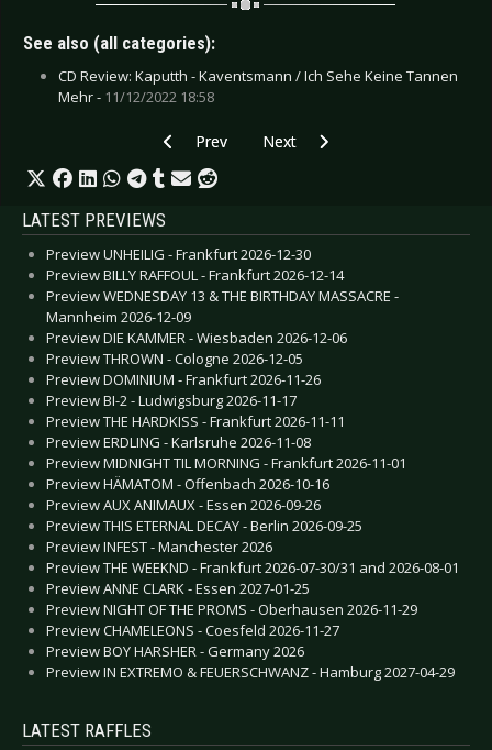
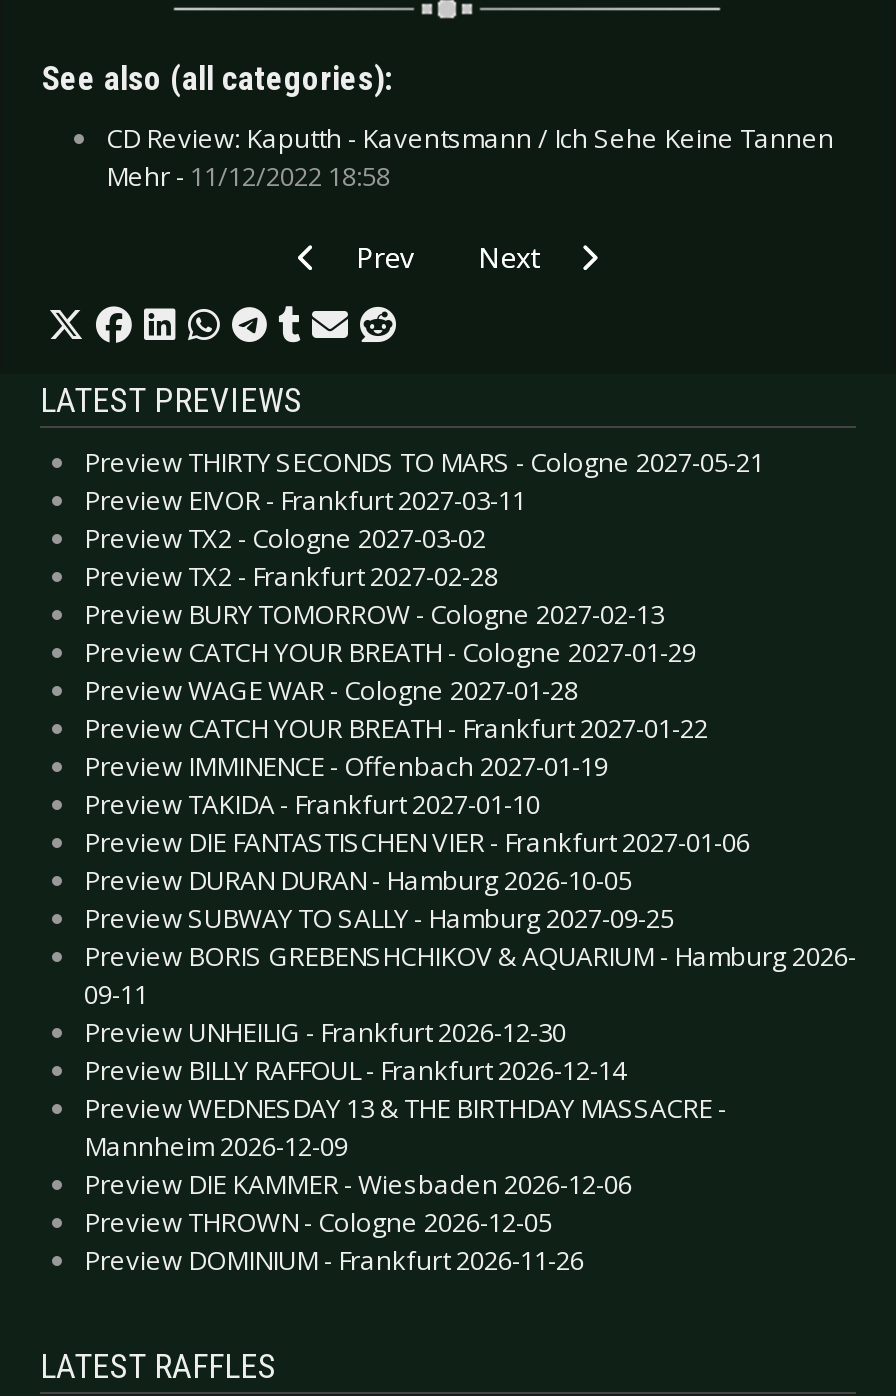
+ Preview THIRTY SECONDS TO MARS - Cologne 2027-05-21
+ Preview EIVOR - Frankfurt 2027-03-11
+ Preview TX2 - Cologne 2027-03-02
+ Preview TX2 - Frankfurt 2027-02-28
+ Preview BURY TOMORROW - Cologne 2027-02-13
+ Preview CATCH YOUR BREATH - Cologne 2027-01-29
+ Preview WAGE WAR - Cologne 2027-01-28
+ Preview CATCH YOUR BREATH - Frankfurt 2027-01-22
+ Preview IMMINENCE - Offenbach 2027-01-19
+ Preview TAKIDA - Frankfurt 2027-01-10
+ Preview DIE FANTASTISCHEN VIER - Frankfurt 2027-01-06
+ Preview DURAN DURAN - Hamburg 2026-10-05
+ Preview SUBWAY TO SALLY - Hamburg 2027-09-25
+ Preview BORIS GREBENSHCHIKOV & AQUARIUM - Hamburg 2026-
+ 09-11

moved down: Preview UNHEILIG - Frankfurt 2026-12-30 | Preview BILLY RAFFOUL - Frankfurt 2026-12-14 | Preview WEDNESDAY 13 & THE BIRTHDAY MASSACRE - | Mannheim 2026-12-09 | Preview DIE KAMMER - Wiesbaden 2026-12-06 | Preview THROWN - Cologne 2026-12-05 | Preview DOMINIUM - Frankfurt 2026-11-26

- Preview BI-2 - Ludwigsburg 2026-11-17
- Preview THE HARDKISS - Frankfurt 2026-11-11
- Preview ERDLING - Karlsruhe 2026-11-08
- Preview MIDNIGHT TIL MORNING - Frankfurt 2026-11-01
- Preview HÄMATOM - Offenbach 2026-10-16
- Preview AUX ANIMAUX - Essen 2026-09-26
- Preview THIS ETERNAL DECAY - Berlin 2026-09-25
- Preview INFEST - Manchester 2026
- Preview THE WEEKND - Frankfurt 2026-07-30/31 and 2026-08-01
- Preview ANNE CLARK - Essen 2027-01-25
- Preview NIGHT OF THE PROMS - Oberhausen 2026-11-29
- Preview CHAMELEONS - Coesfeld 2026-11-27
- Preview BOY HARSHER - Germany 2026
- Preview IN EXTREMO & FEUERSCHWANZ - Hamburg 2027-04-29
